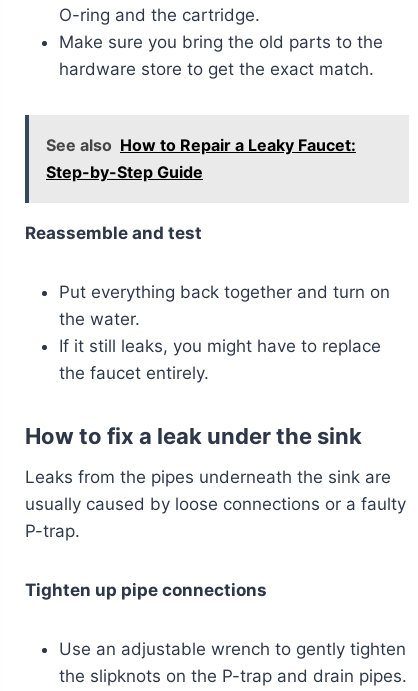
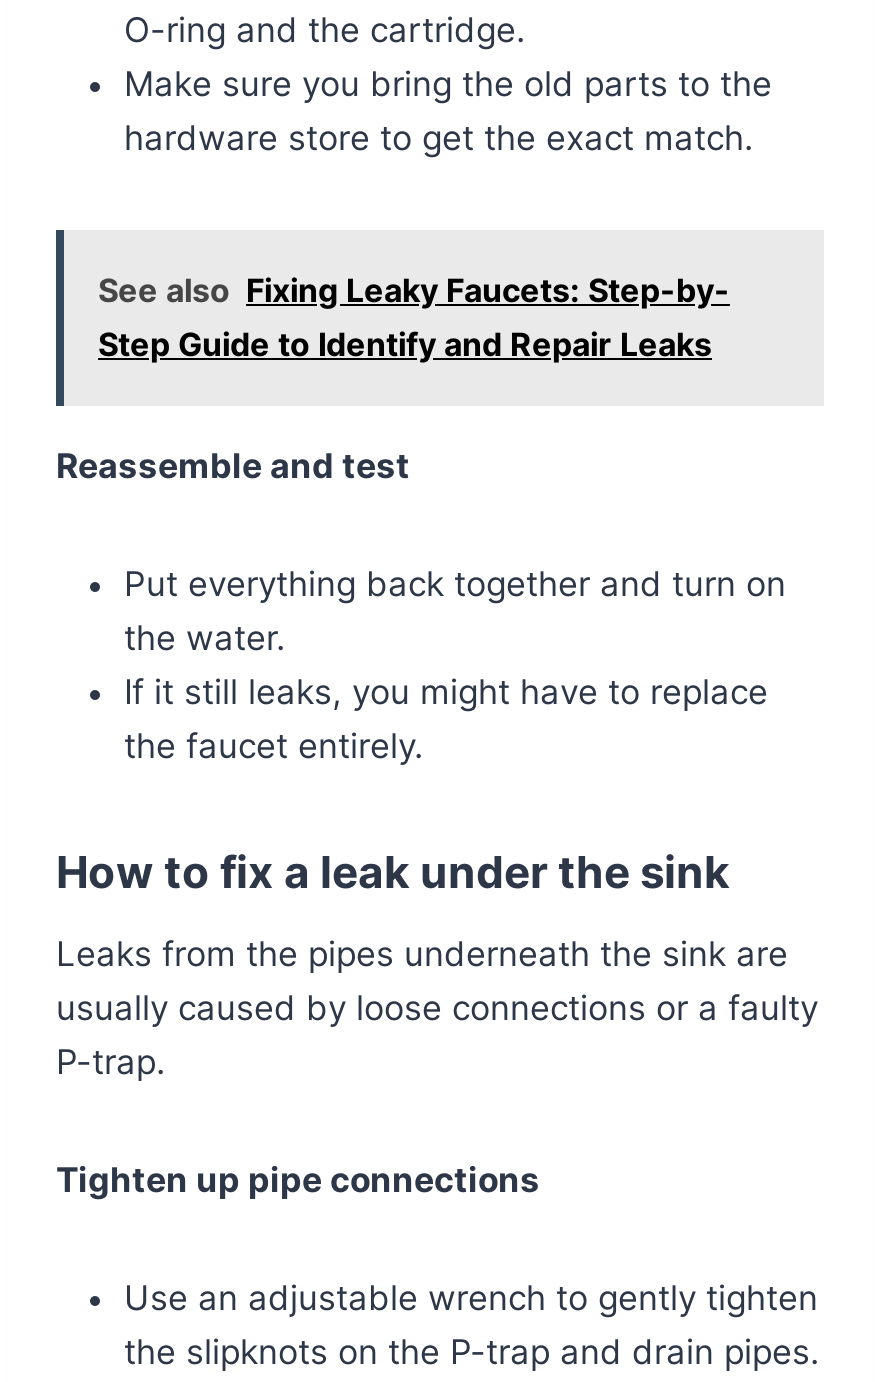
- See also How to Repair a Leaky Faucet:
- Step-by-Step Guide
+ See also Fixing Leaky Faucets: Step-by-
+ Step Guide to Identify and Repair Leaks
